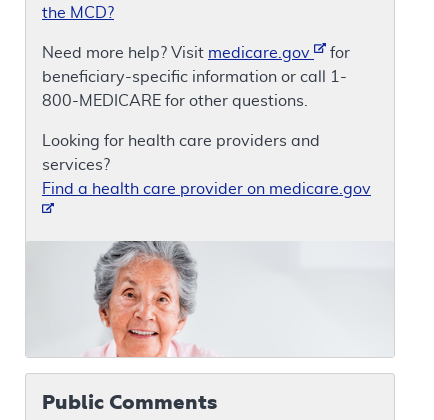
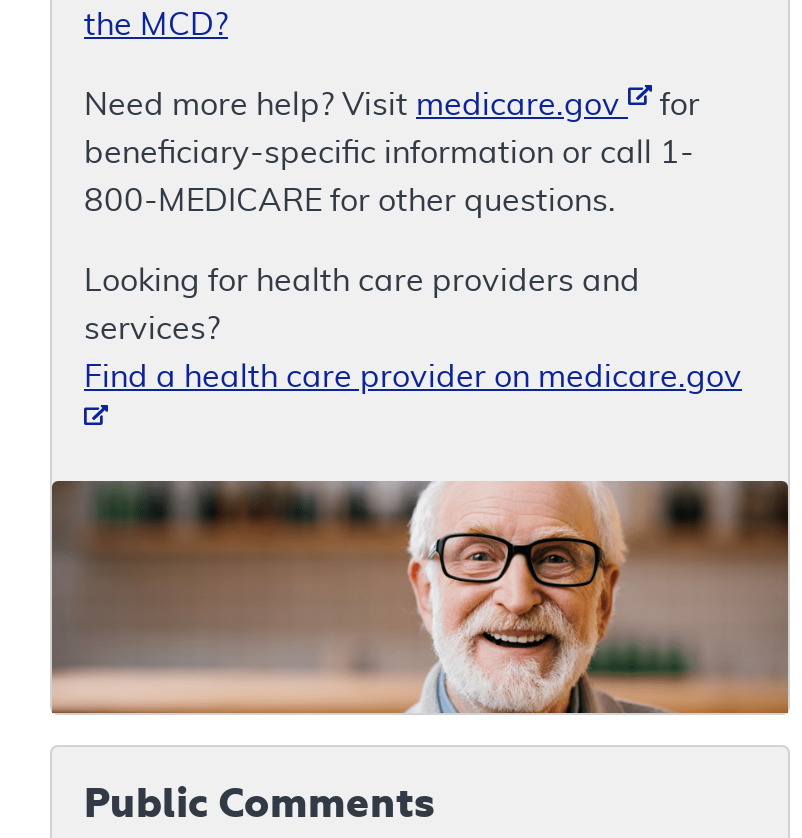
- [image]
+ [image]
